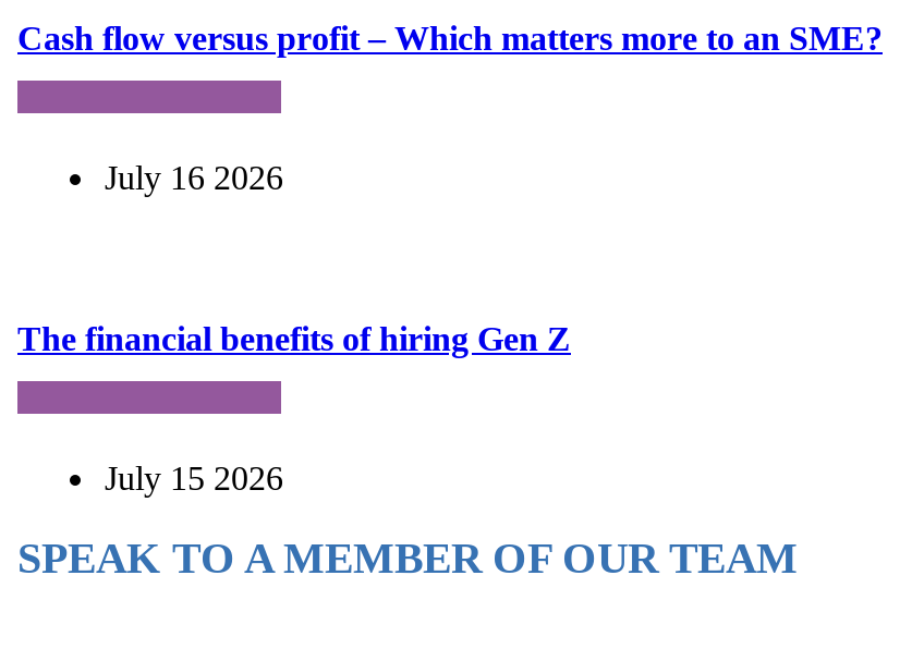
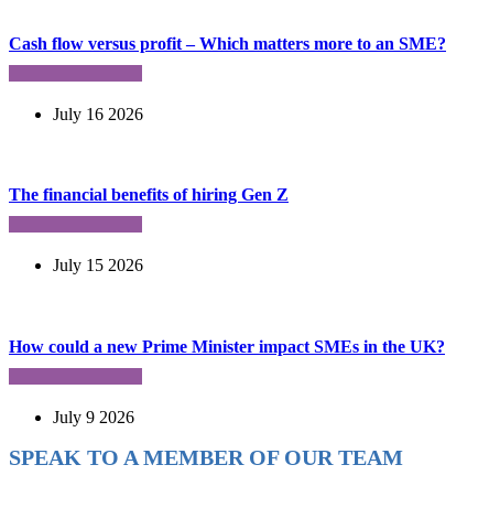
+ How could a new Prime Minister impact SMEs in the UK?

+ July 9 2026
